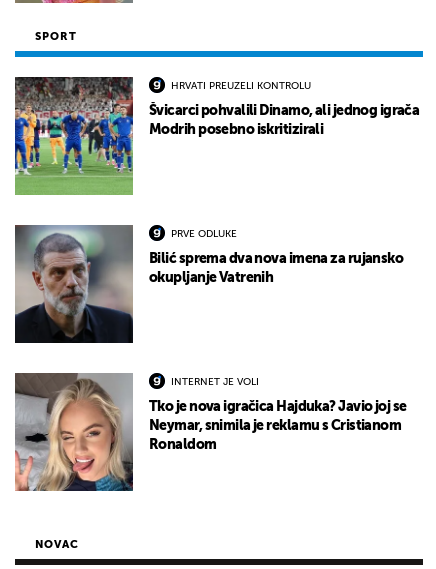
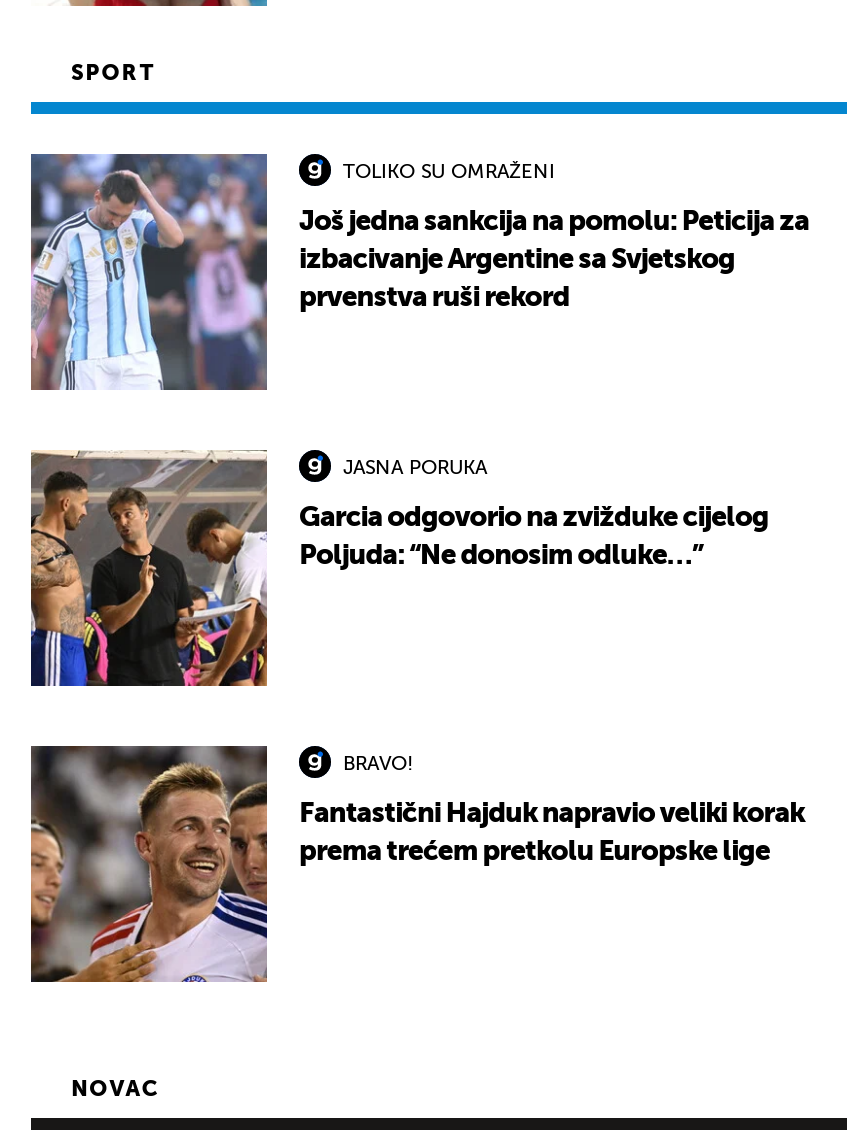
- [image]
- Švicarci pohvalili Dinamo, ali jednog igrača
- Modrih posebno iskritizirali
+ [image]
+ Još jedna sankcija na pomolu: Peticija za
+ izbacivanje Argentine sa Svjetskog
+ prvenstva ruši rekord

- HRVATI PREUZELI KONTROLU
+ TOLIKO SU OMRAŽENI

- [image]
- Bilić sprema dva nova imena za rujansko
- okupljanje Vatrenih
+ [image]
+ Garcia odgovorio na zvižduke cijelog
+ Poljuda: “Ne donosim odluke…”

- PRVE ODLUKE
+ JASNA PORUKA

- [image]
- Tko je nova igračica Hajduka? Javio joj se
- Neymar, snimila je reklamu s Cristianom
- Ronaldom
+ [image]
+ Fantastični Hajduk napravio veliki korak
+ prema trećem pretkolu Europske lige

- INTERNET JE VOLI
+ BRAVO!
